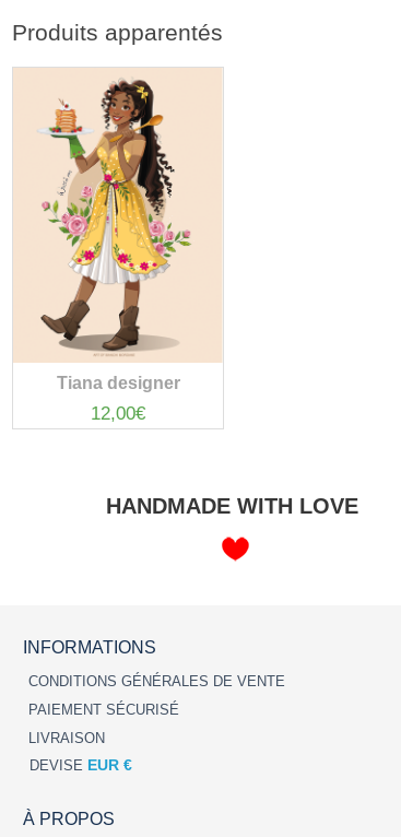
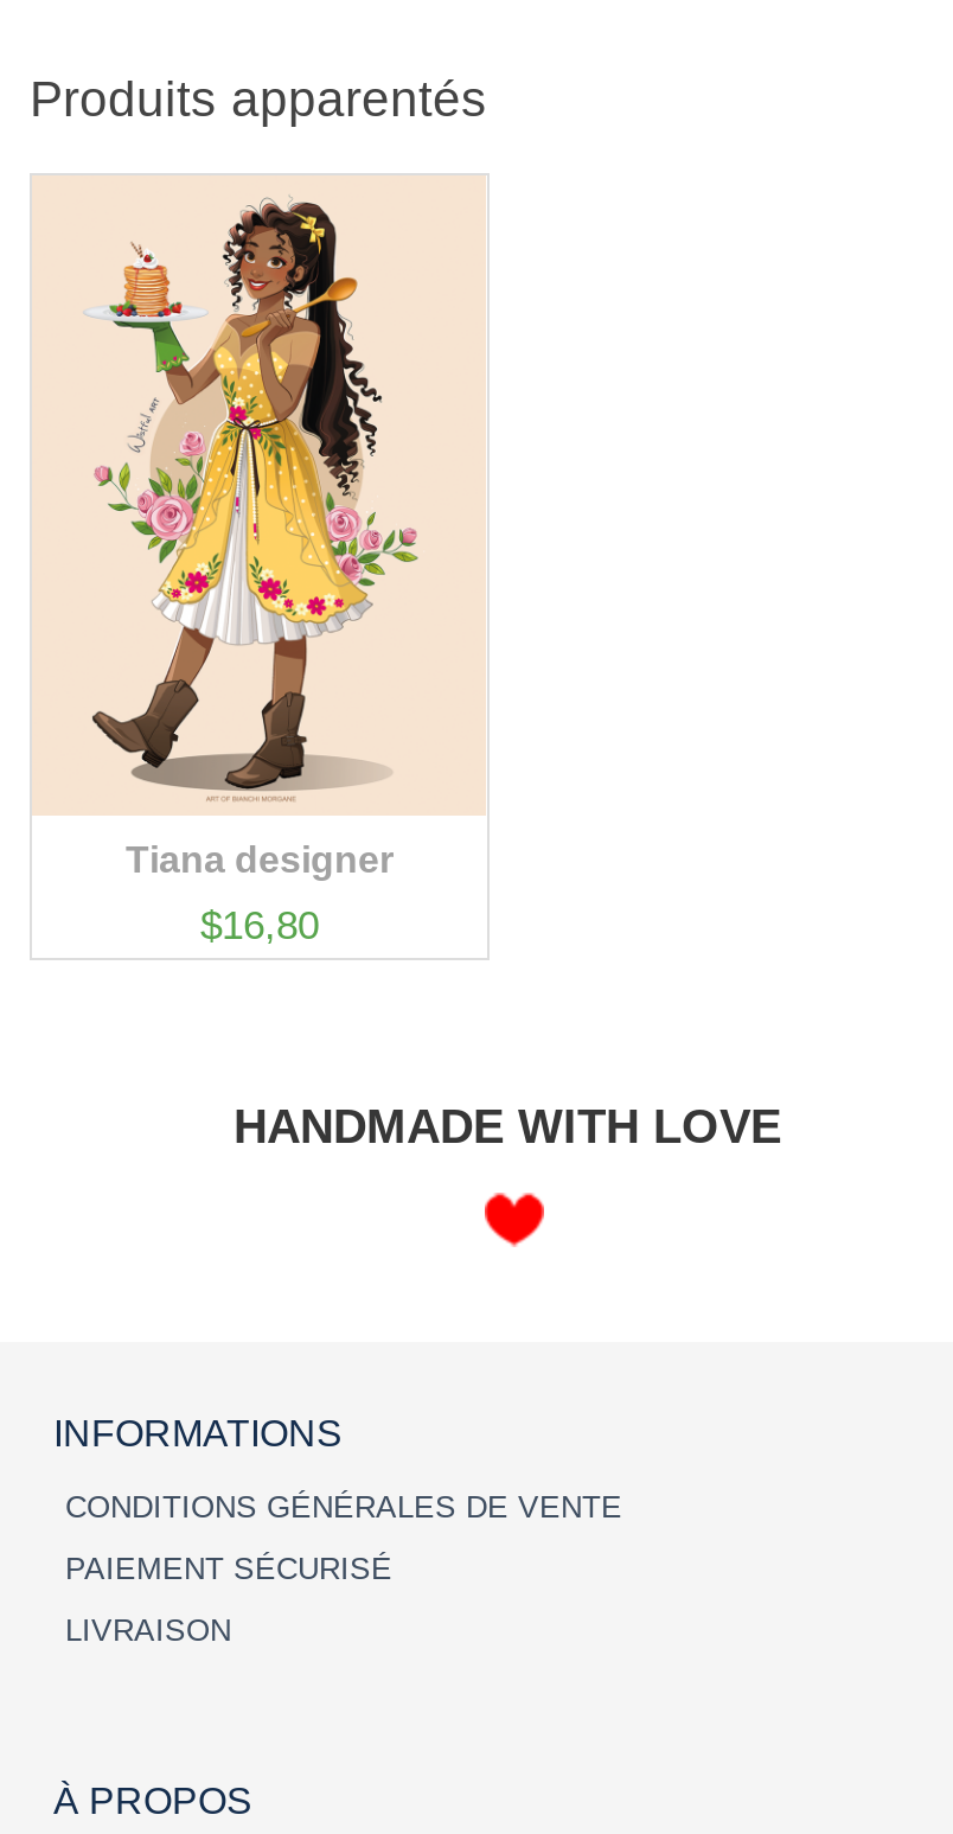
- 12,00€
+ $16,80

- DEVISE EUR €
